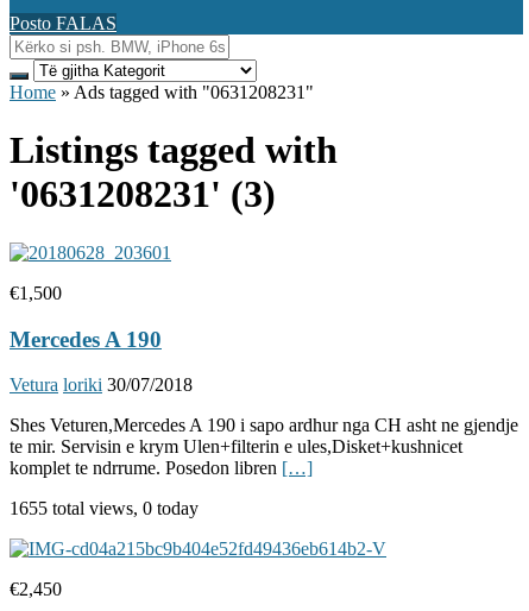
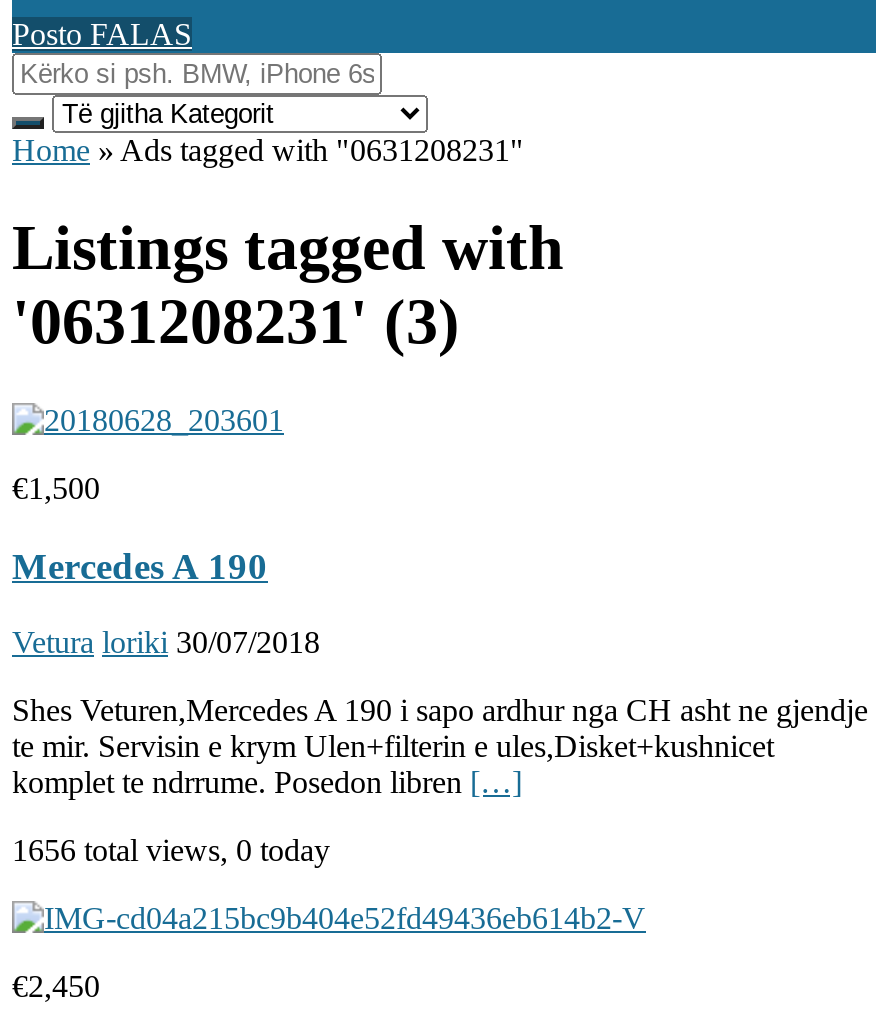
- 1655 total views, 0 today
+ 1656 total views, 0 today
